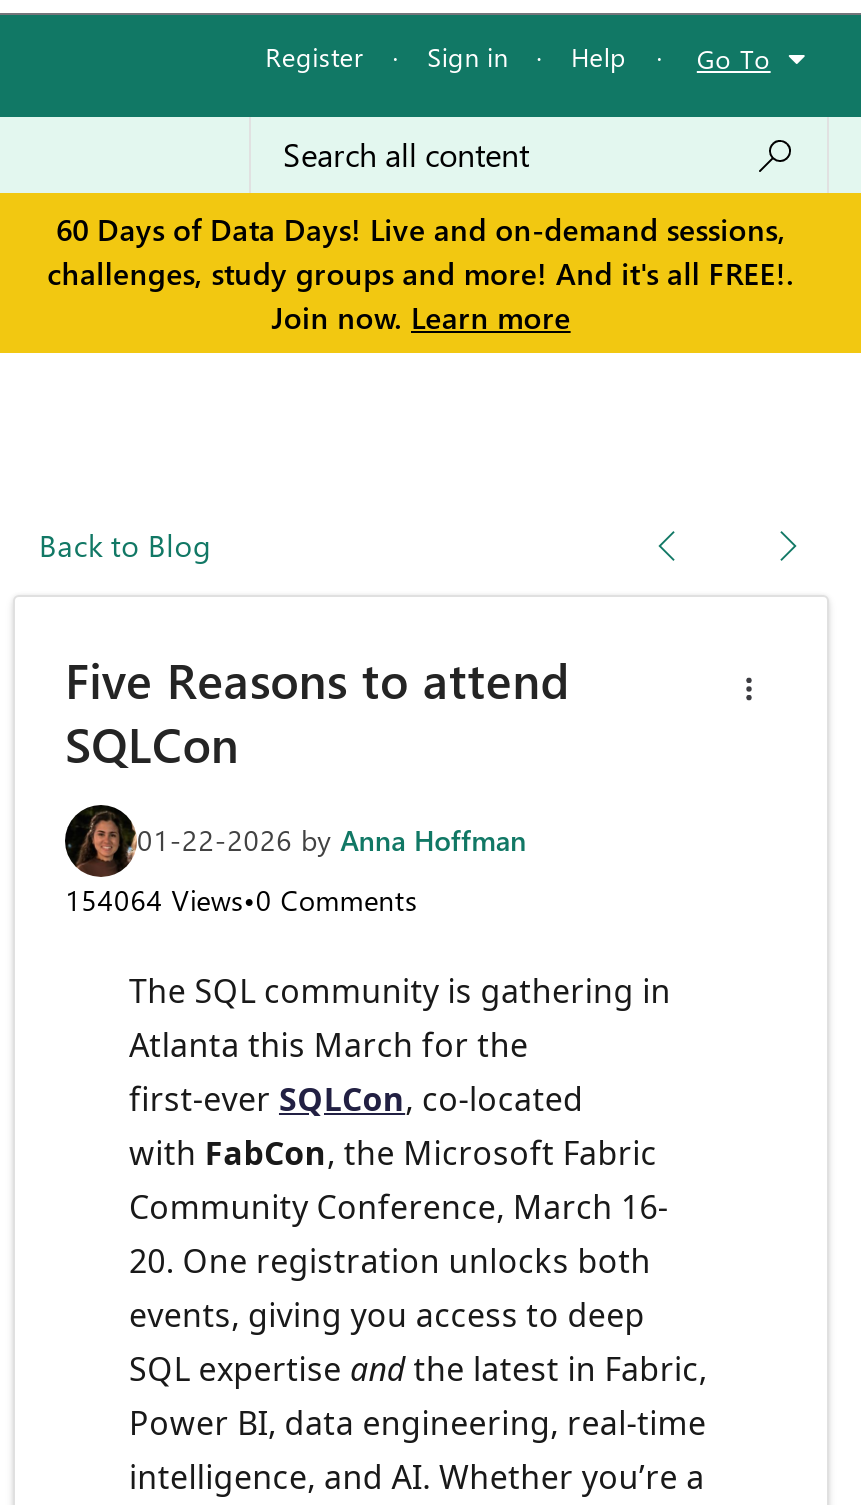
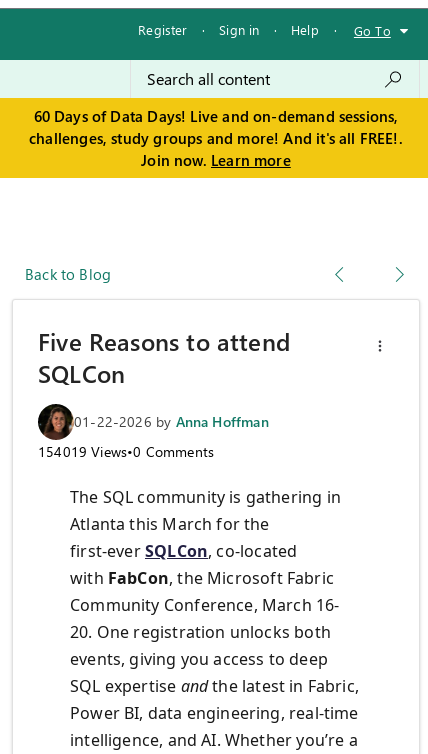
- 154064 Views•0 Comments
+ 154019 Views•0 Comments
